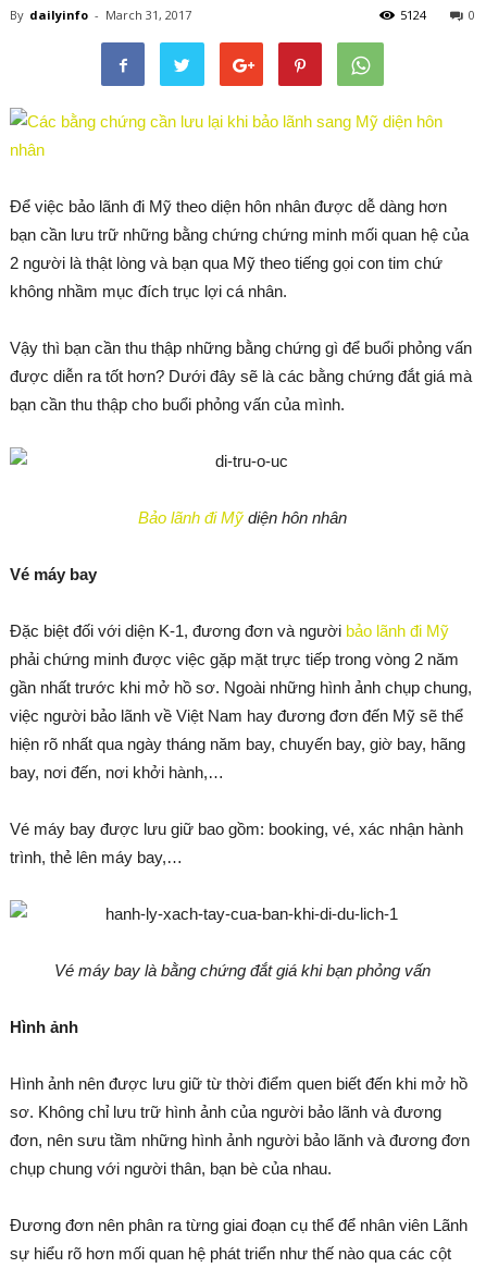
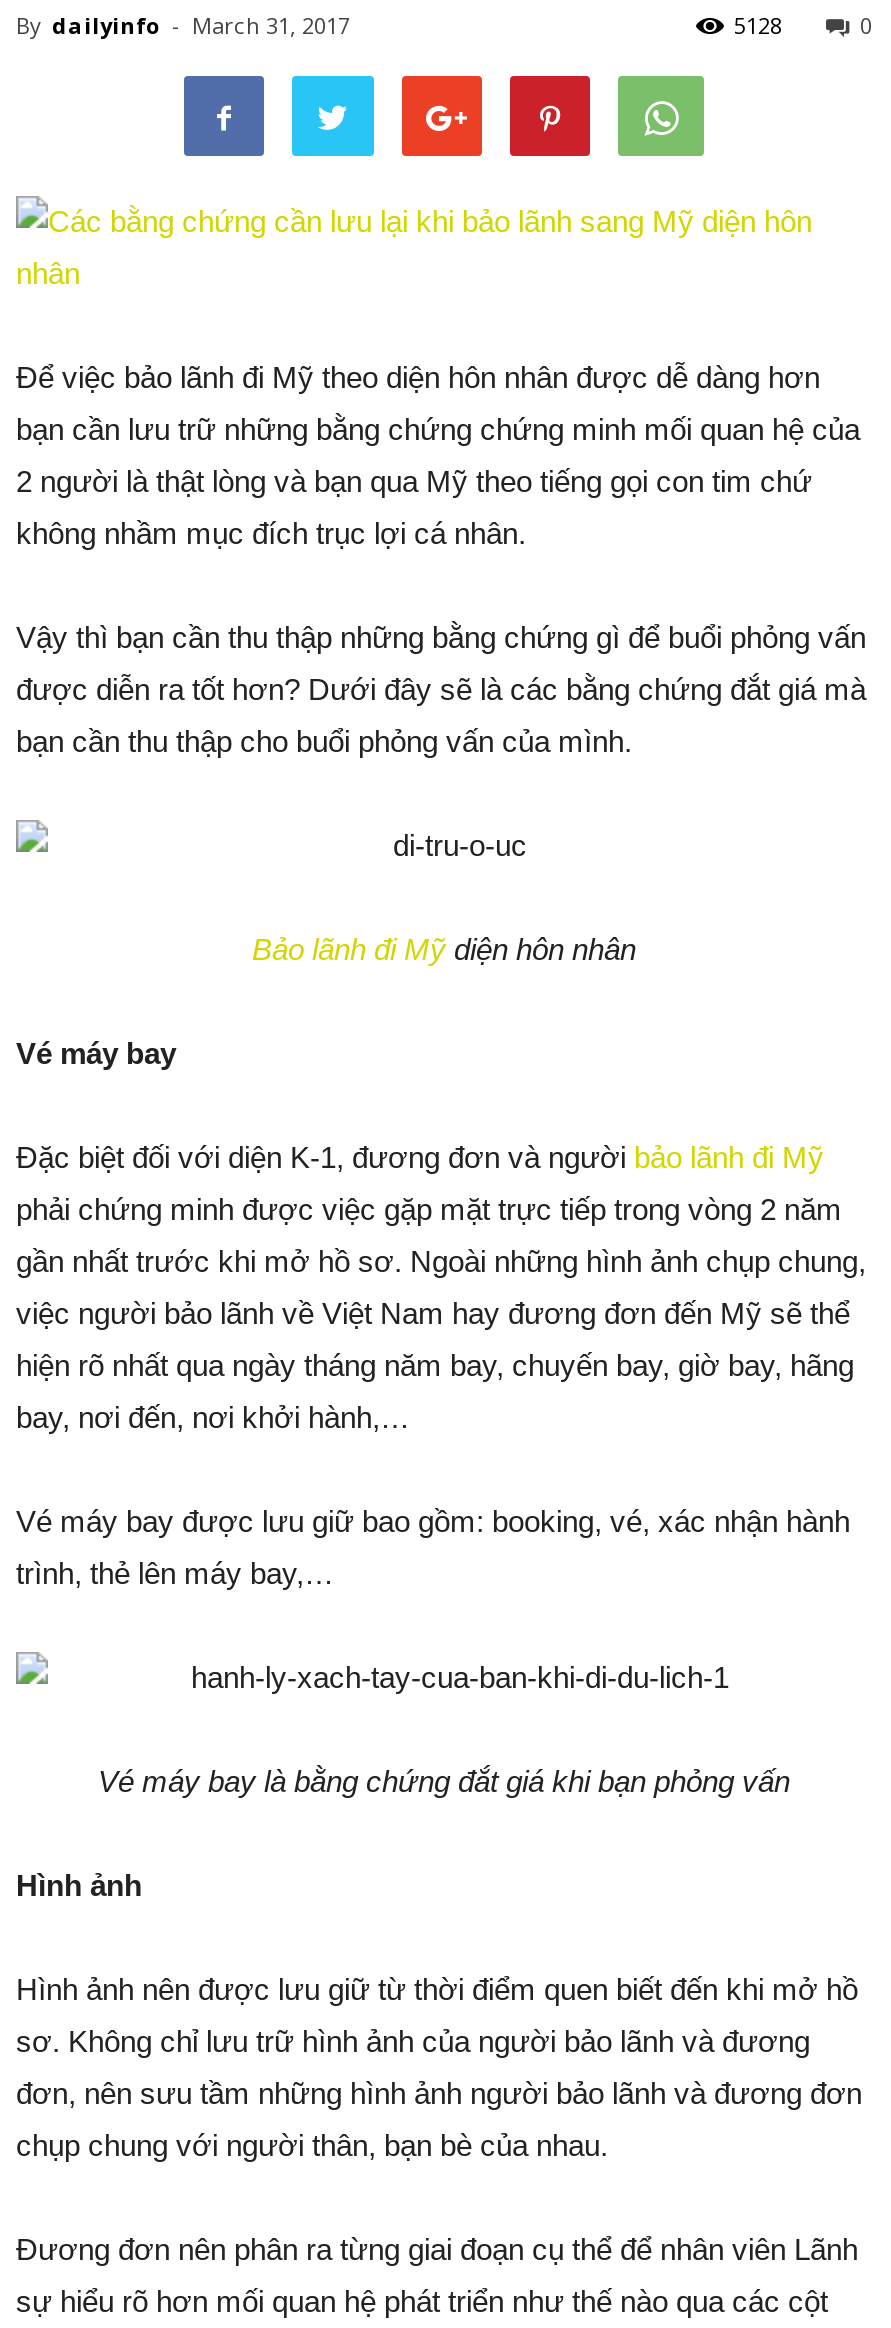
- 5124
+ 5128
